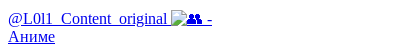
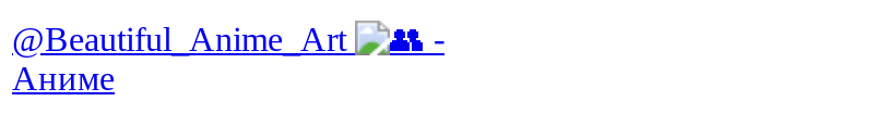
- @L0l1_Content_original
+ @Beautiful_Anime_Art
